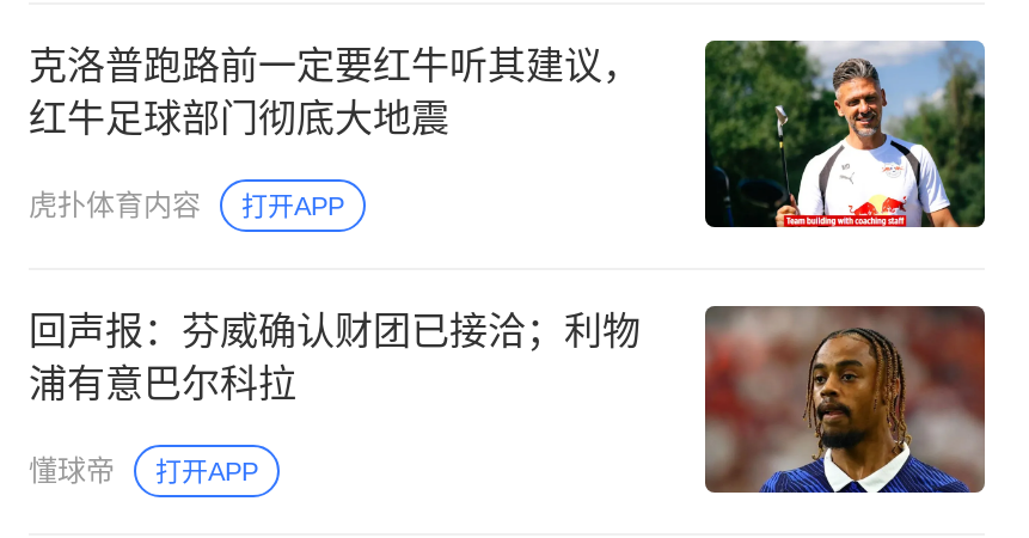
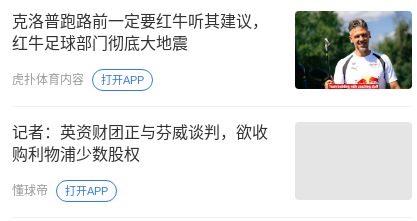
- 回声报：芬威确认财团已接洽；利物
- 浦有意巴尔科拉
+ 记者：英资财团正与芬威谈判，欲收
+ 购利物浦少数股权

- [image]
